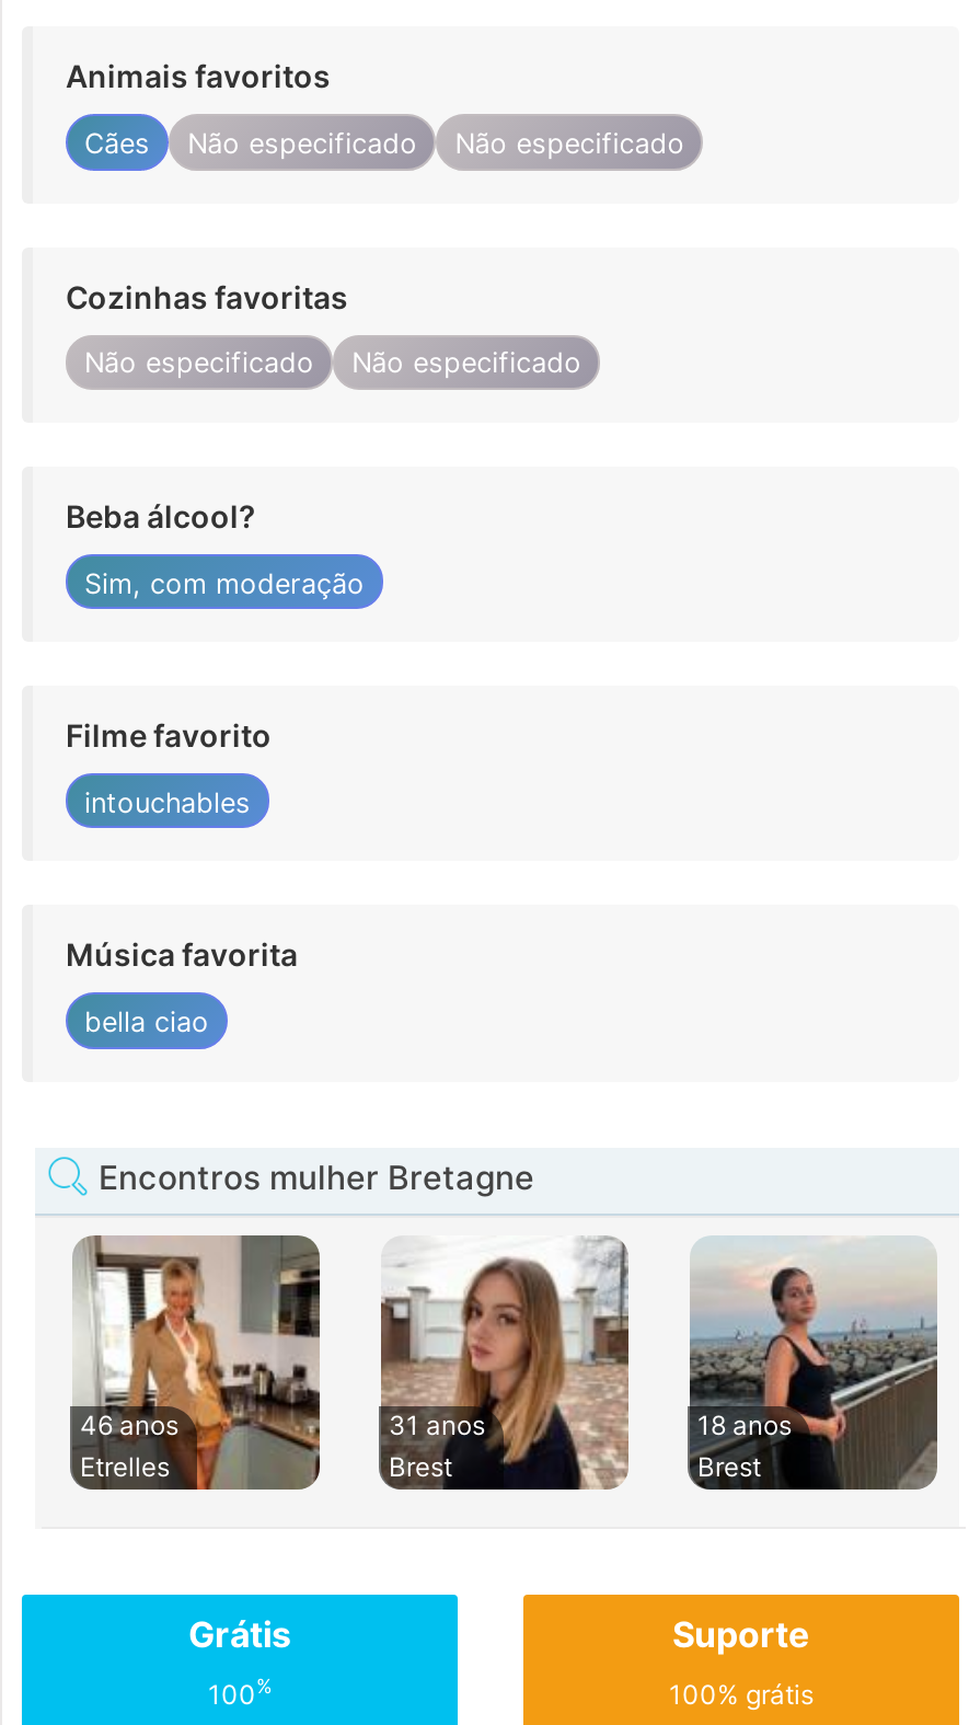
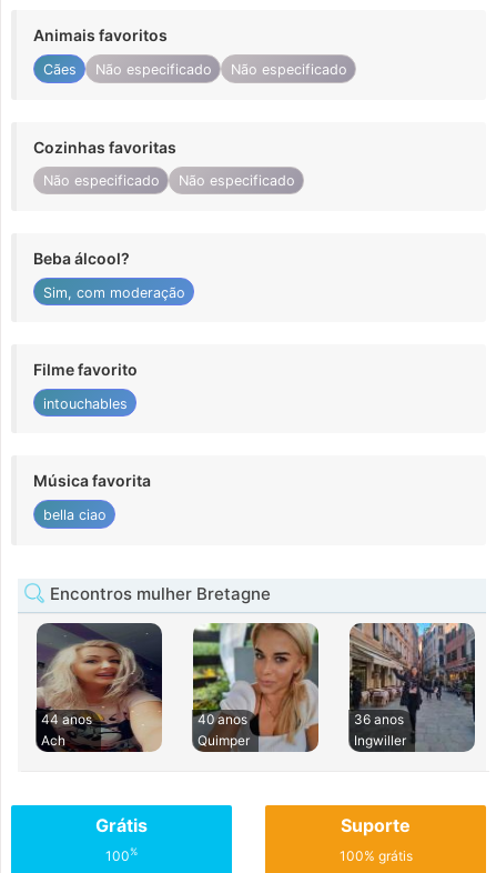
- [image]
- 46 anos
- Etrelles
+ [image]
+ 44 anos
+ Ach

- [image]
- 31 anos
- Brest
+ [image]
+ 40 anos
+ Quimper

- [image]
- 18 anos
- Brest
+ [image]
+ 36 anos
+ Ingwiller
